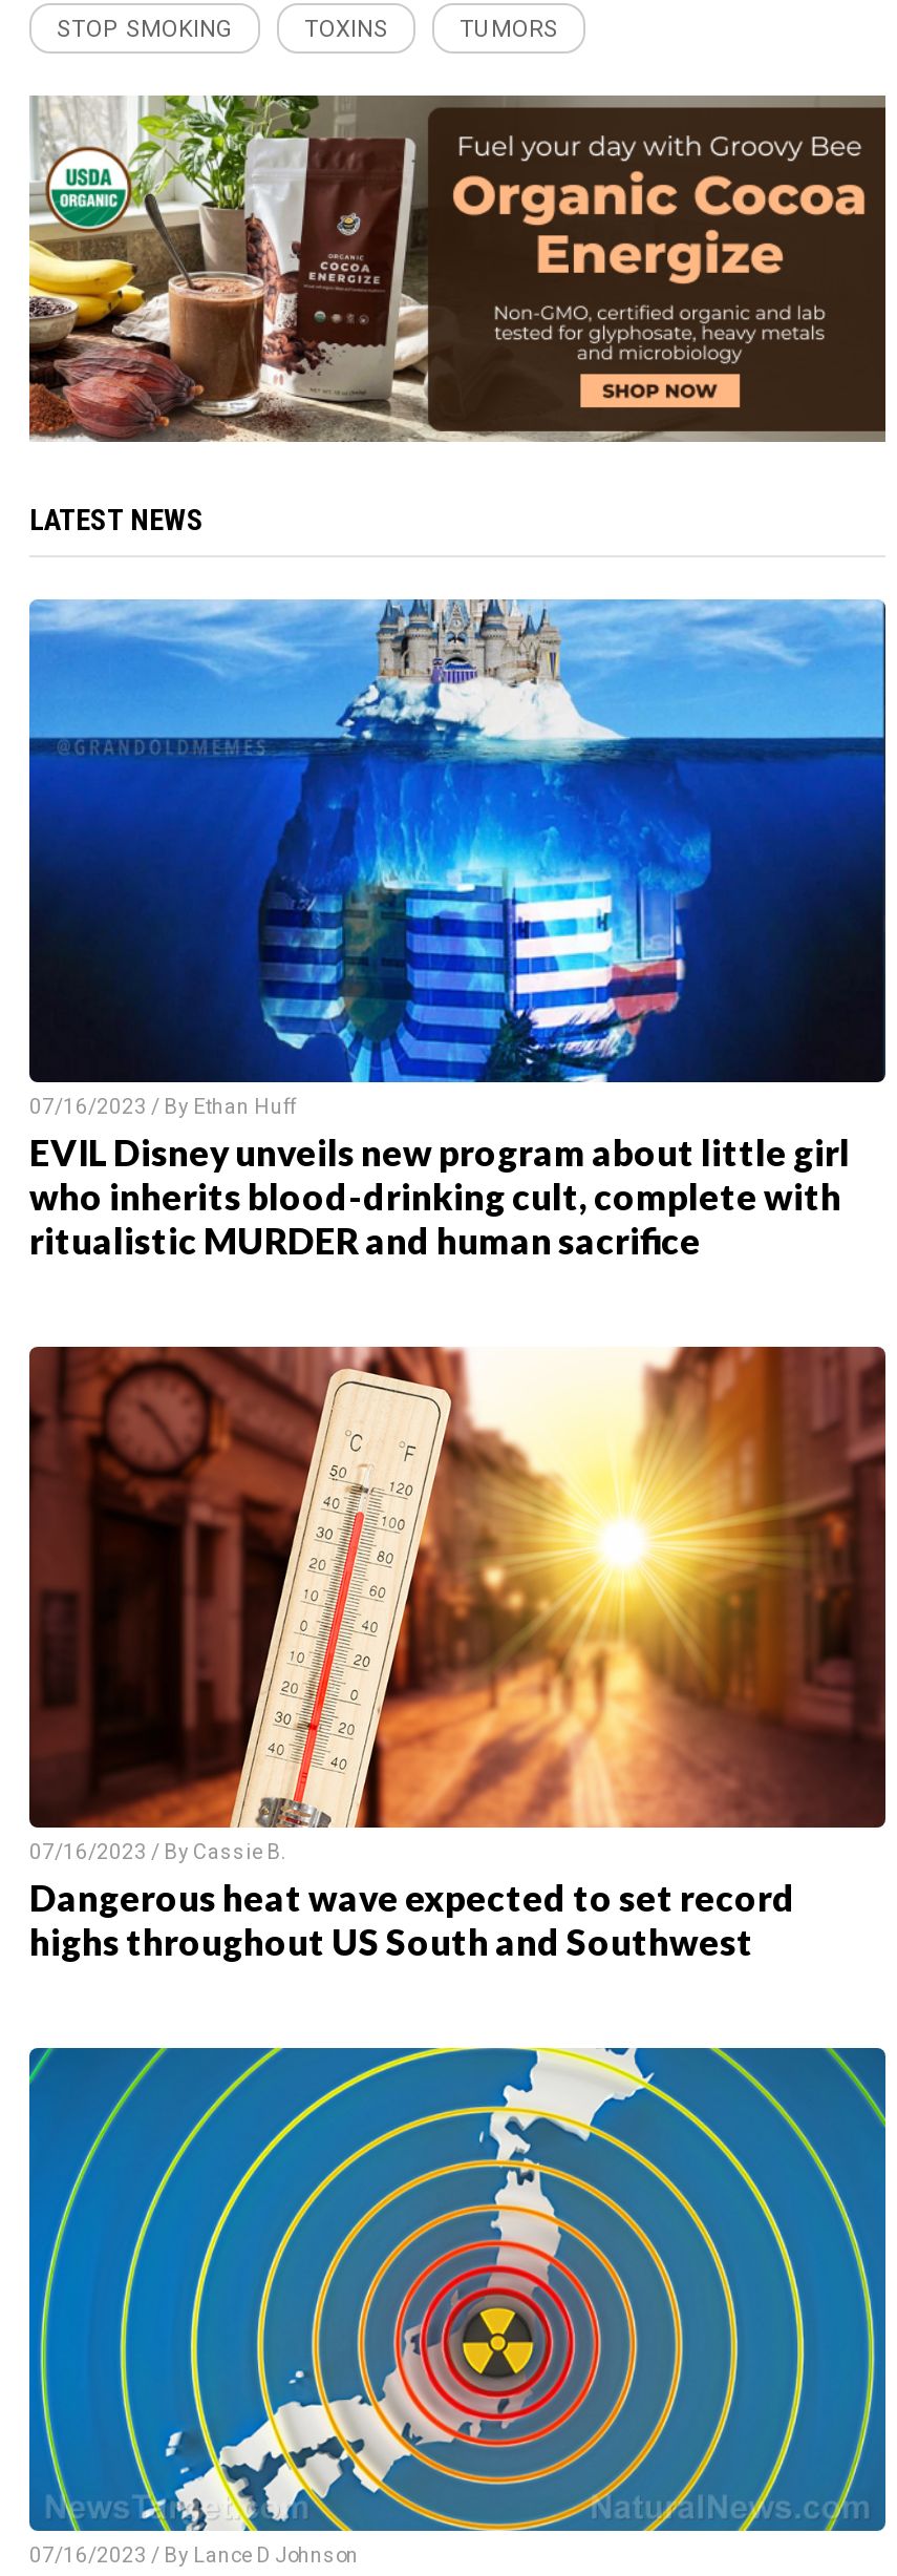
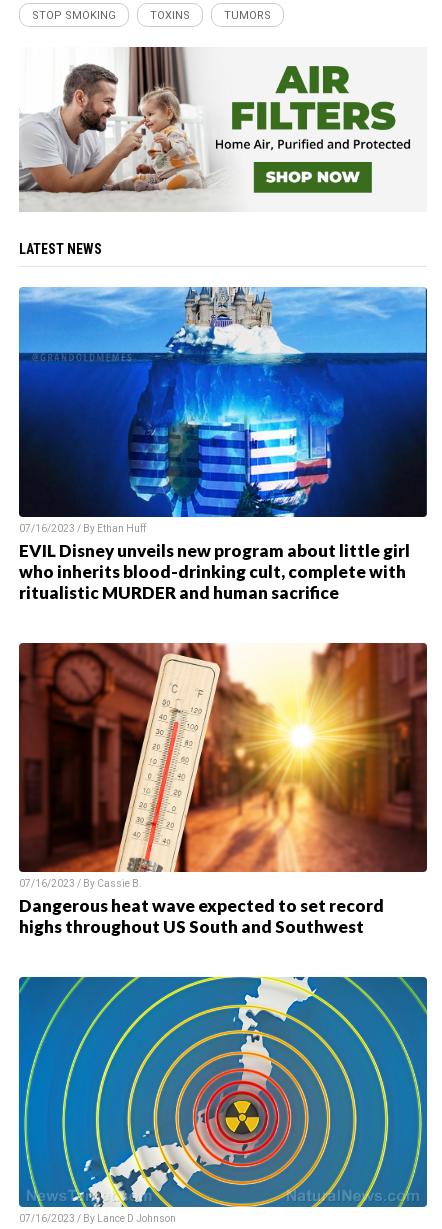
- [image]
+ [image]
